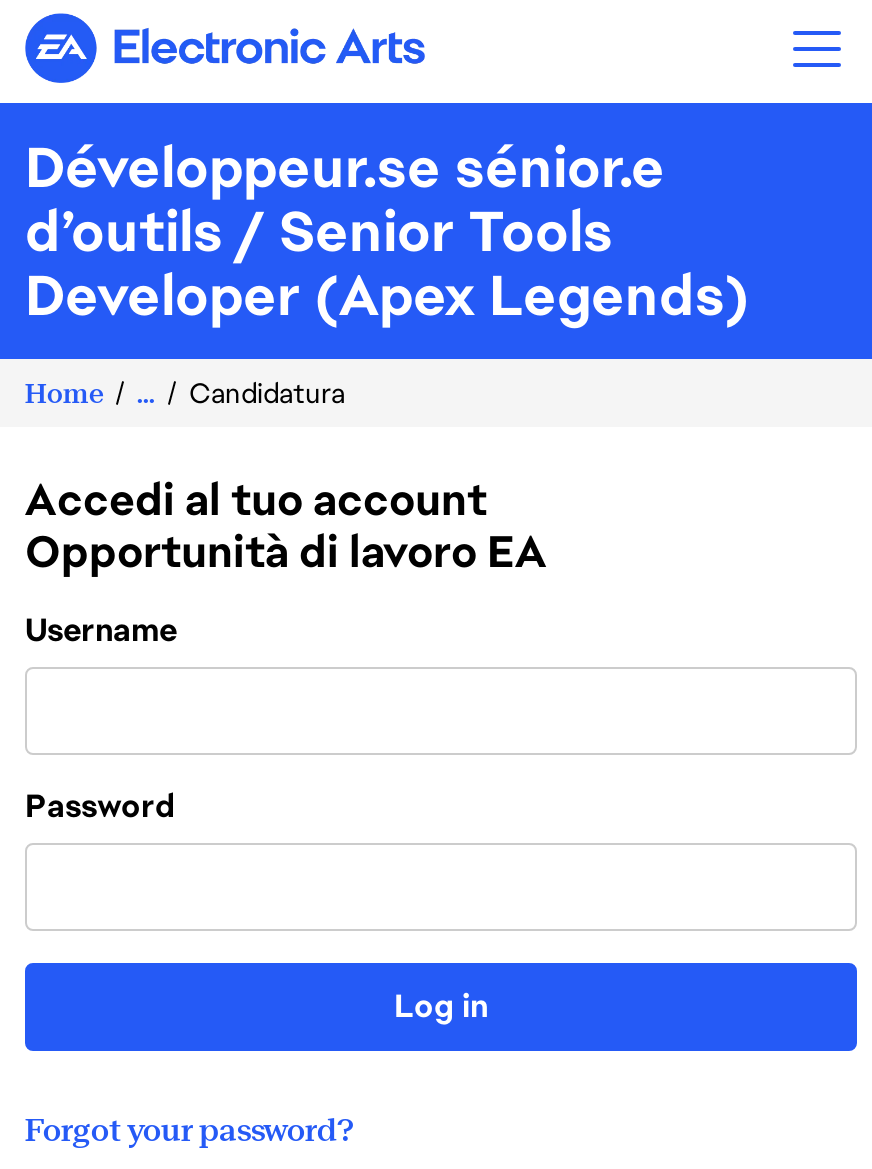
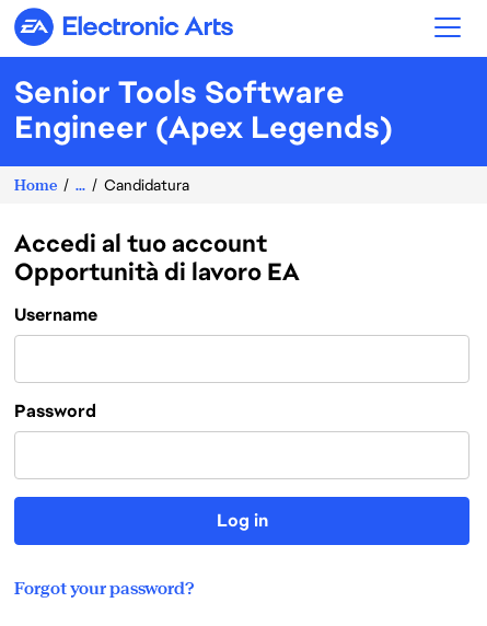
- Développeur.se sénior.e
- d’outils / Senior Tools
- Developer (Apex Legends)
+ Senior Tools Software
+ Engineer (Apex Legends)
